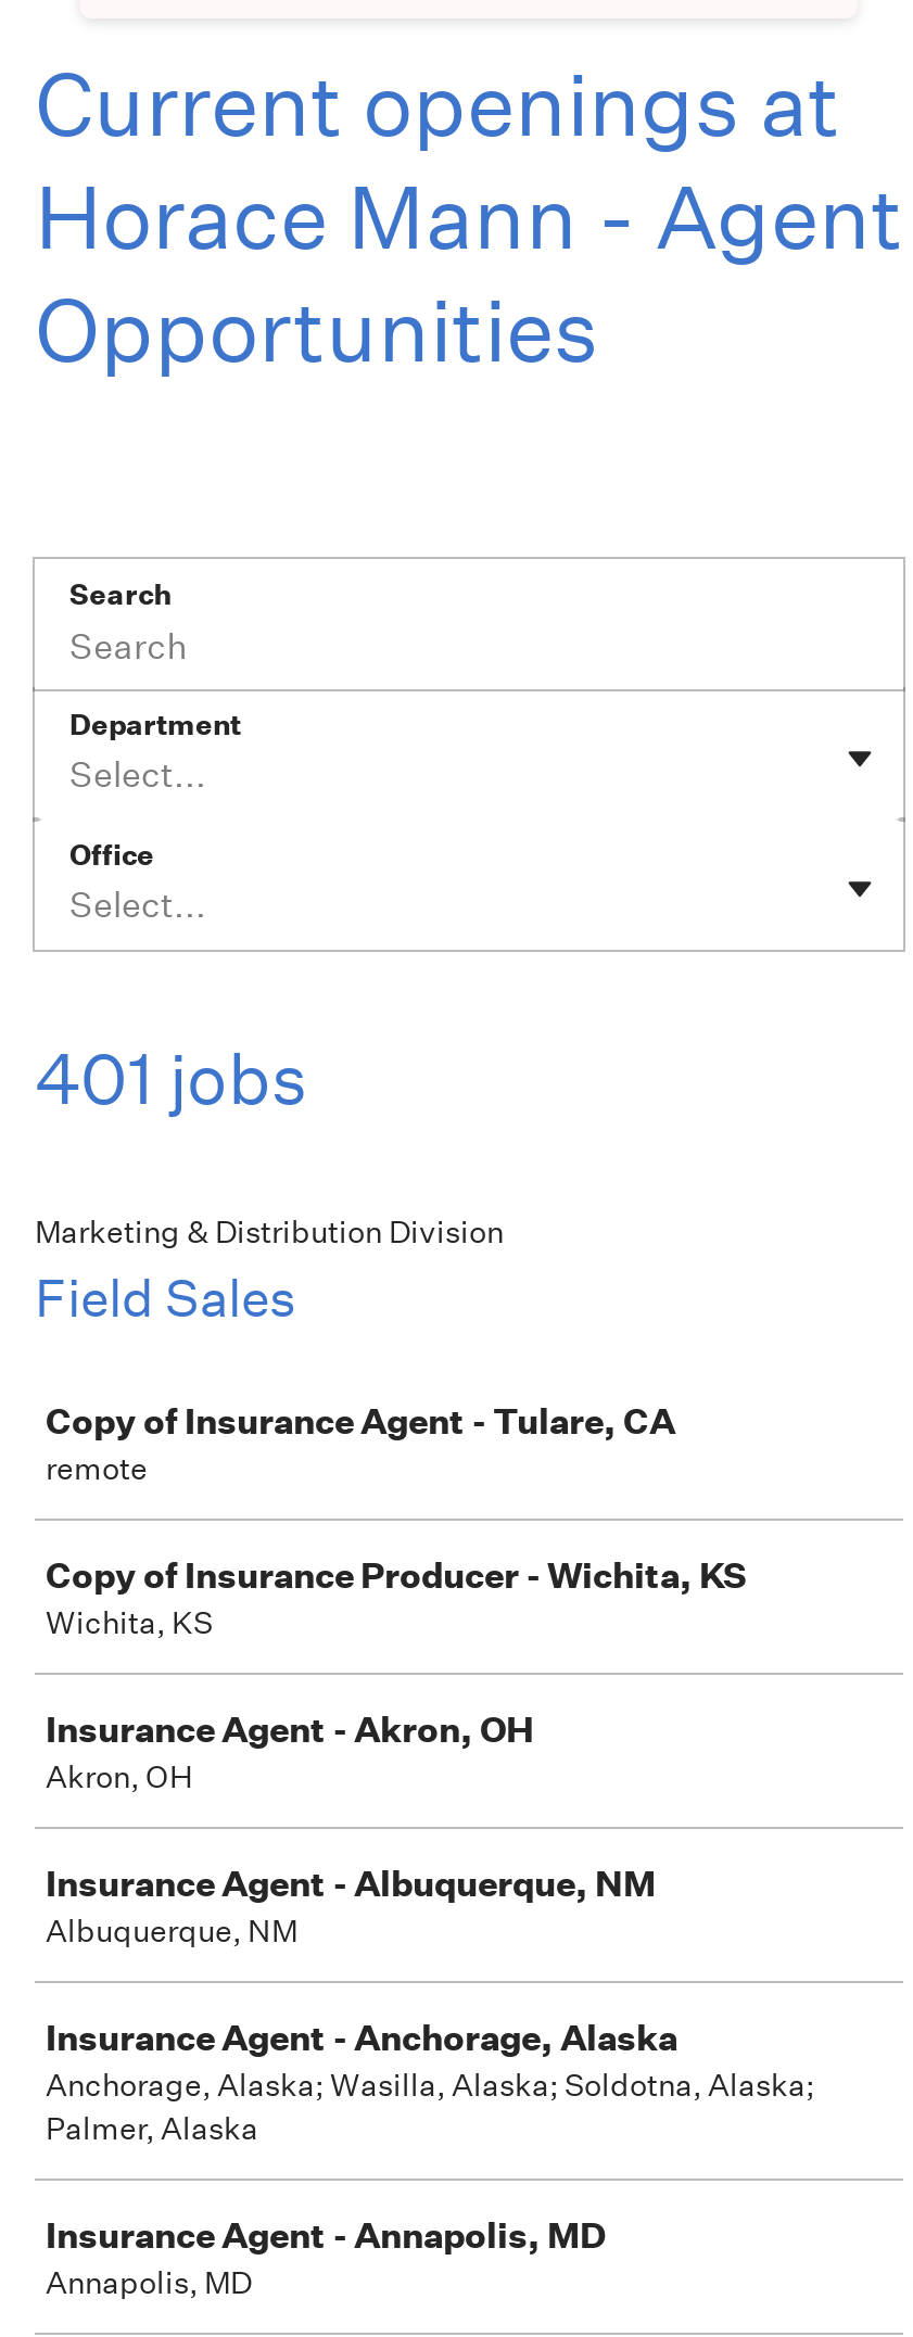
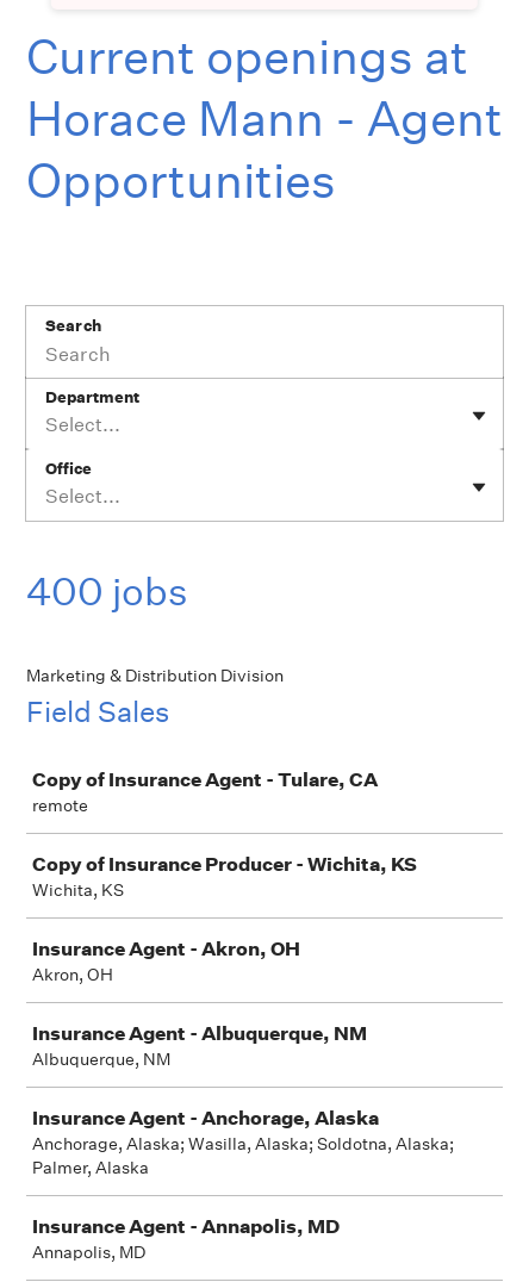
- 401 jobs
+ 400 jobs
